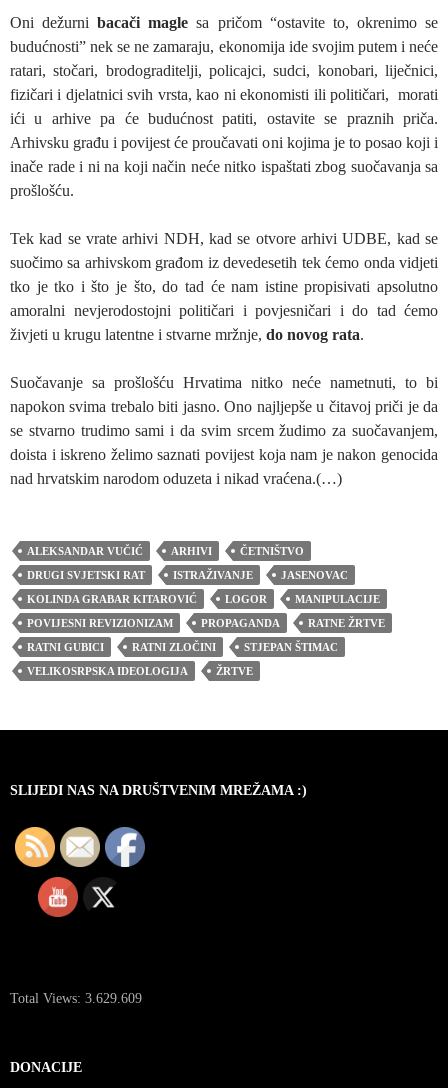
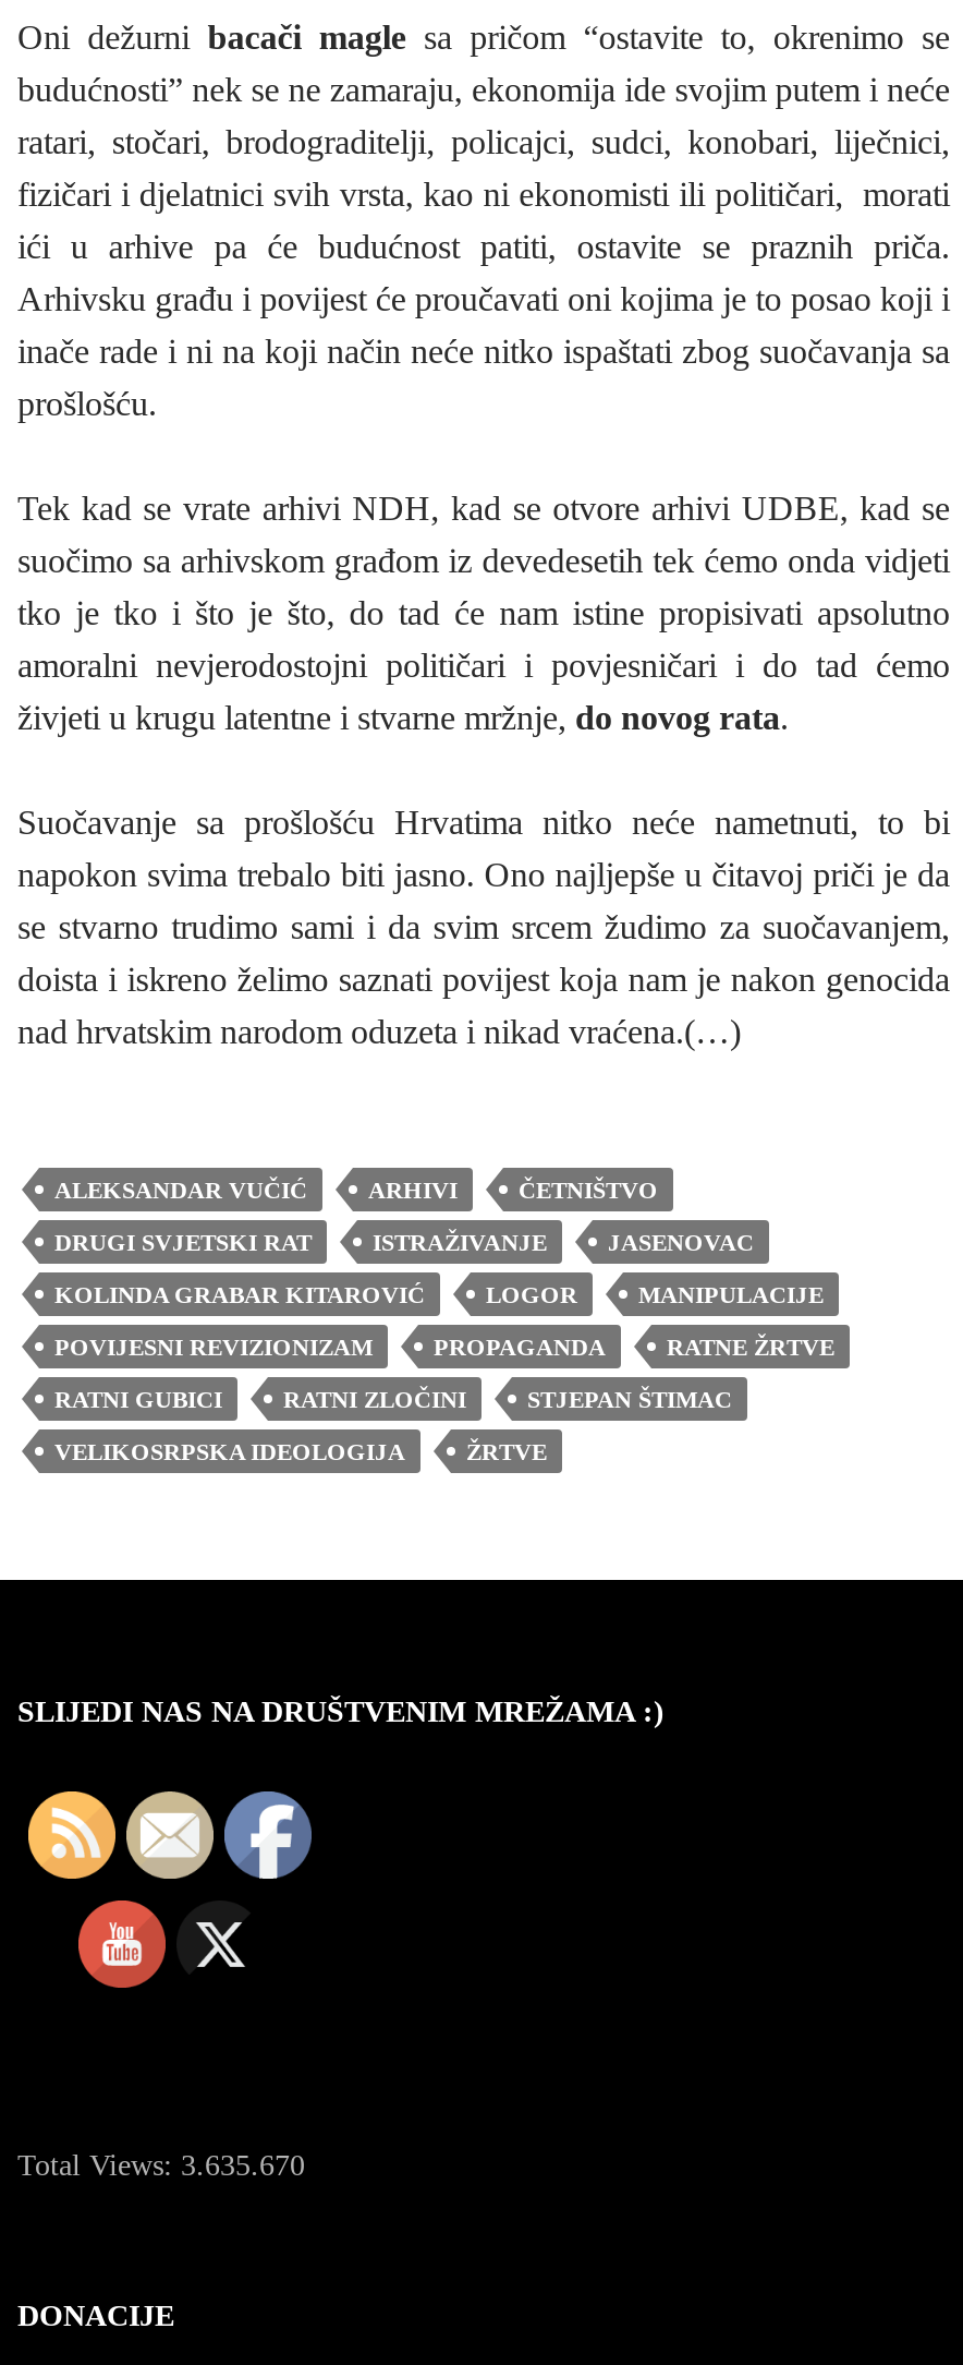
- Total Views: 3.629.609
+ Total Views: 3.635.670
